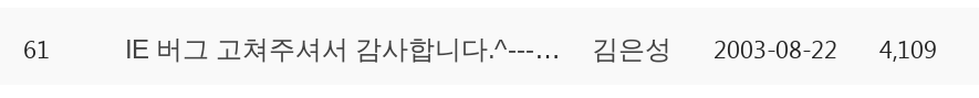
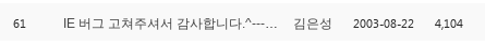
- 4,109
+ 4,104
